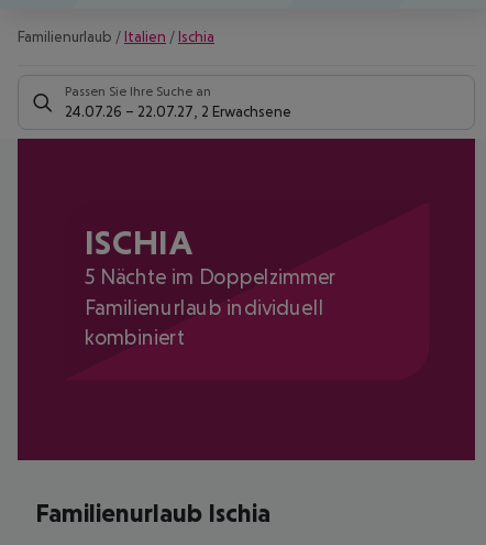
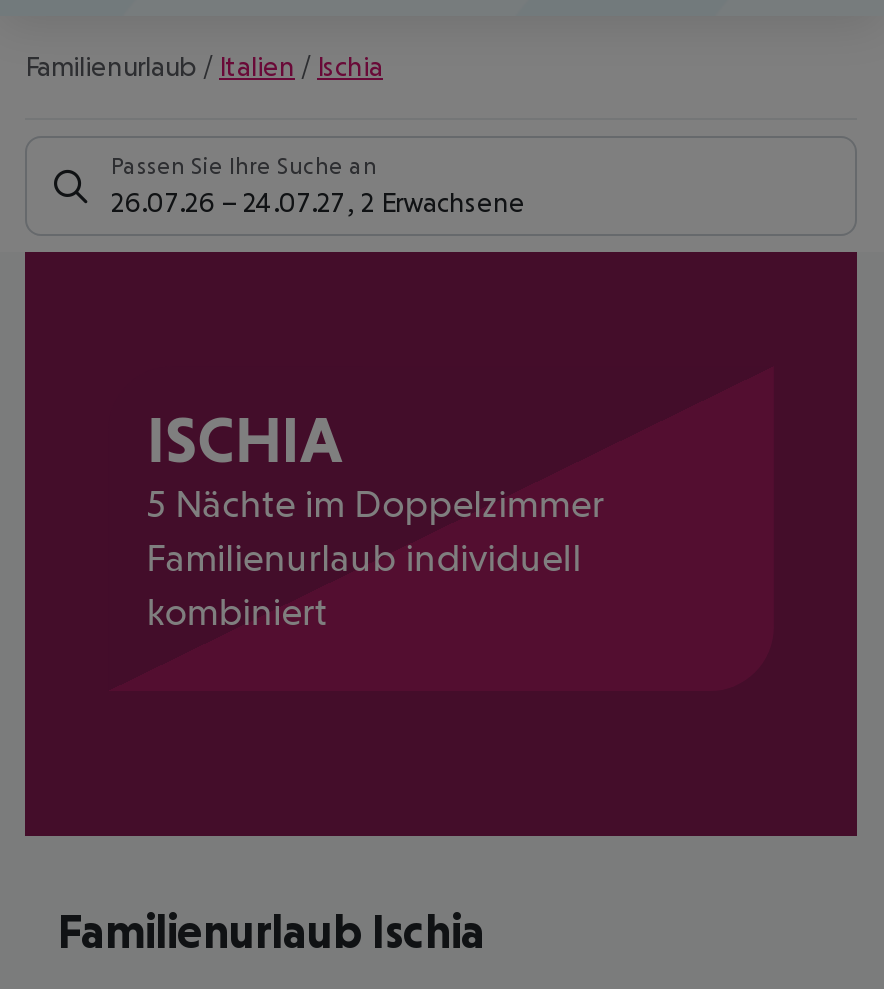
- 24.07.26 – 22.07.27, 2 Erwachsene
+ 26.07.26 – 24.07.27, 2 Erwachsene
